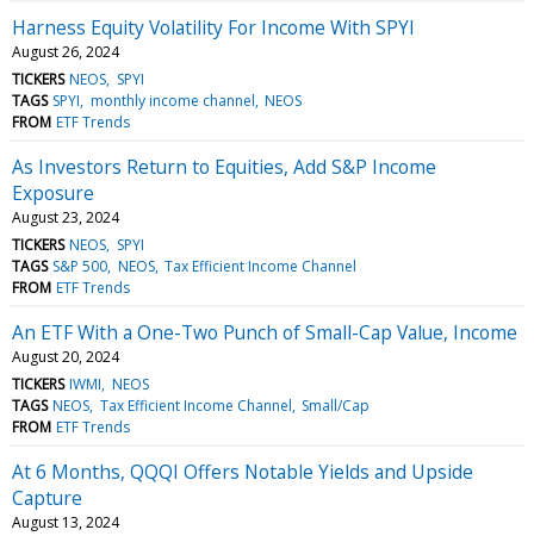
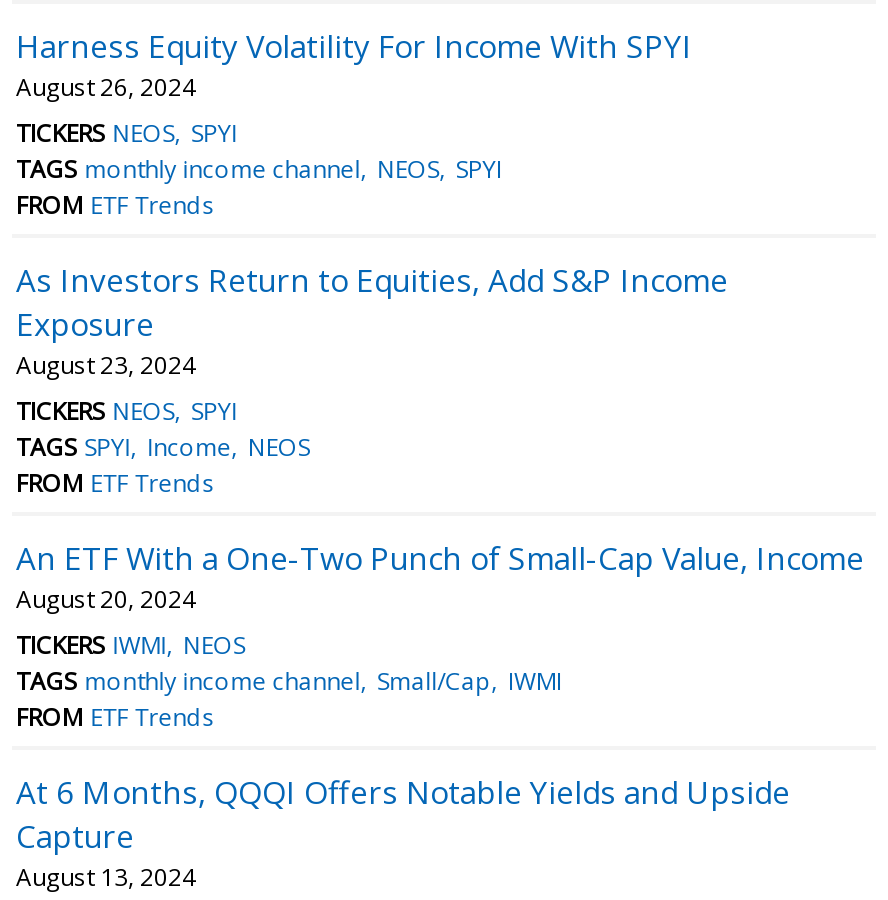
- TAGS SPYI monthly income channel NEOS
+ TAGS monthly income channel NEOS SPYI

- TAGS S&P 500 NEOS Tax Efficient Income Channel
+ TAGS SPYI Income NEOS

- TAGS NEOS Tax Efficient Income Channel Small/Cap
+ TAGS monthly income channel Small/Cap IWMI
